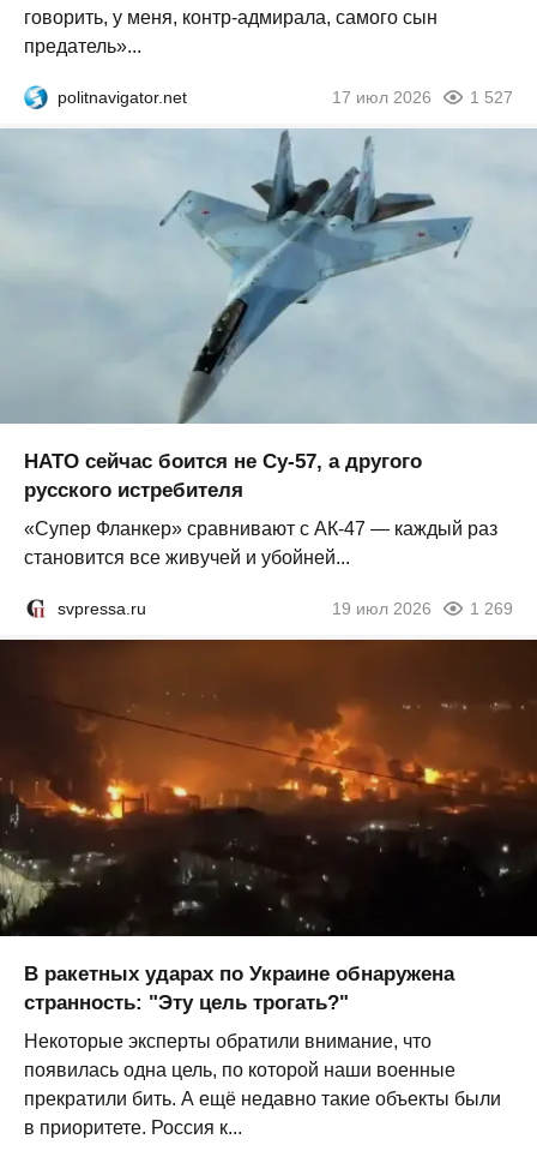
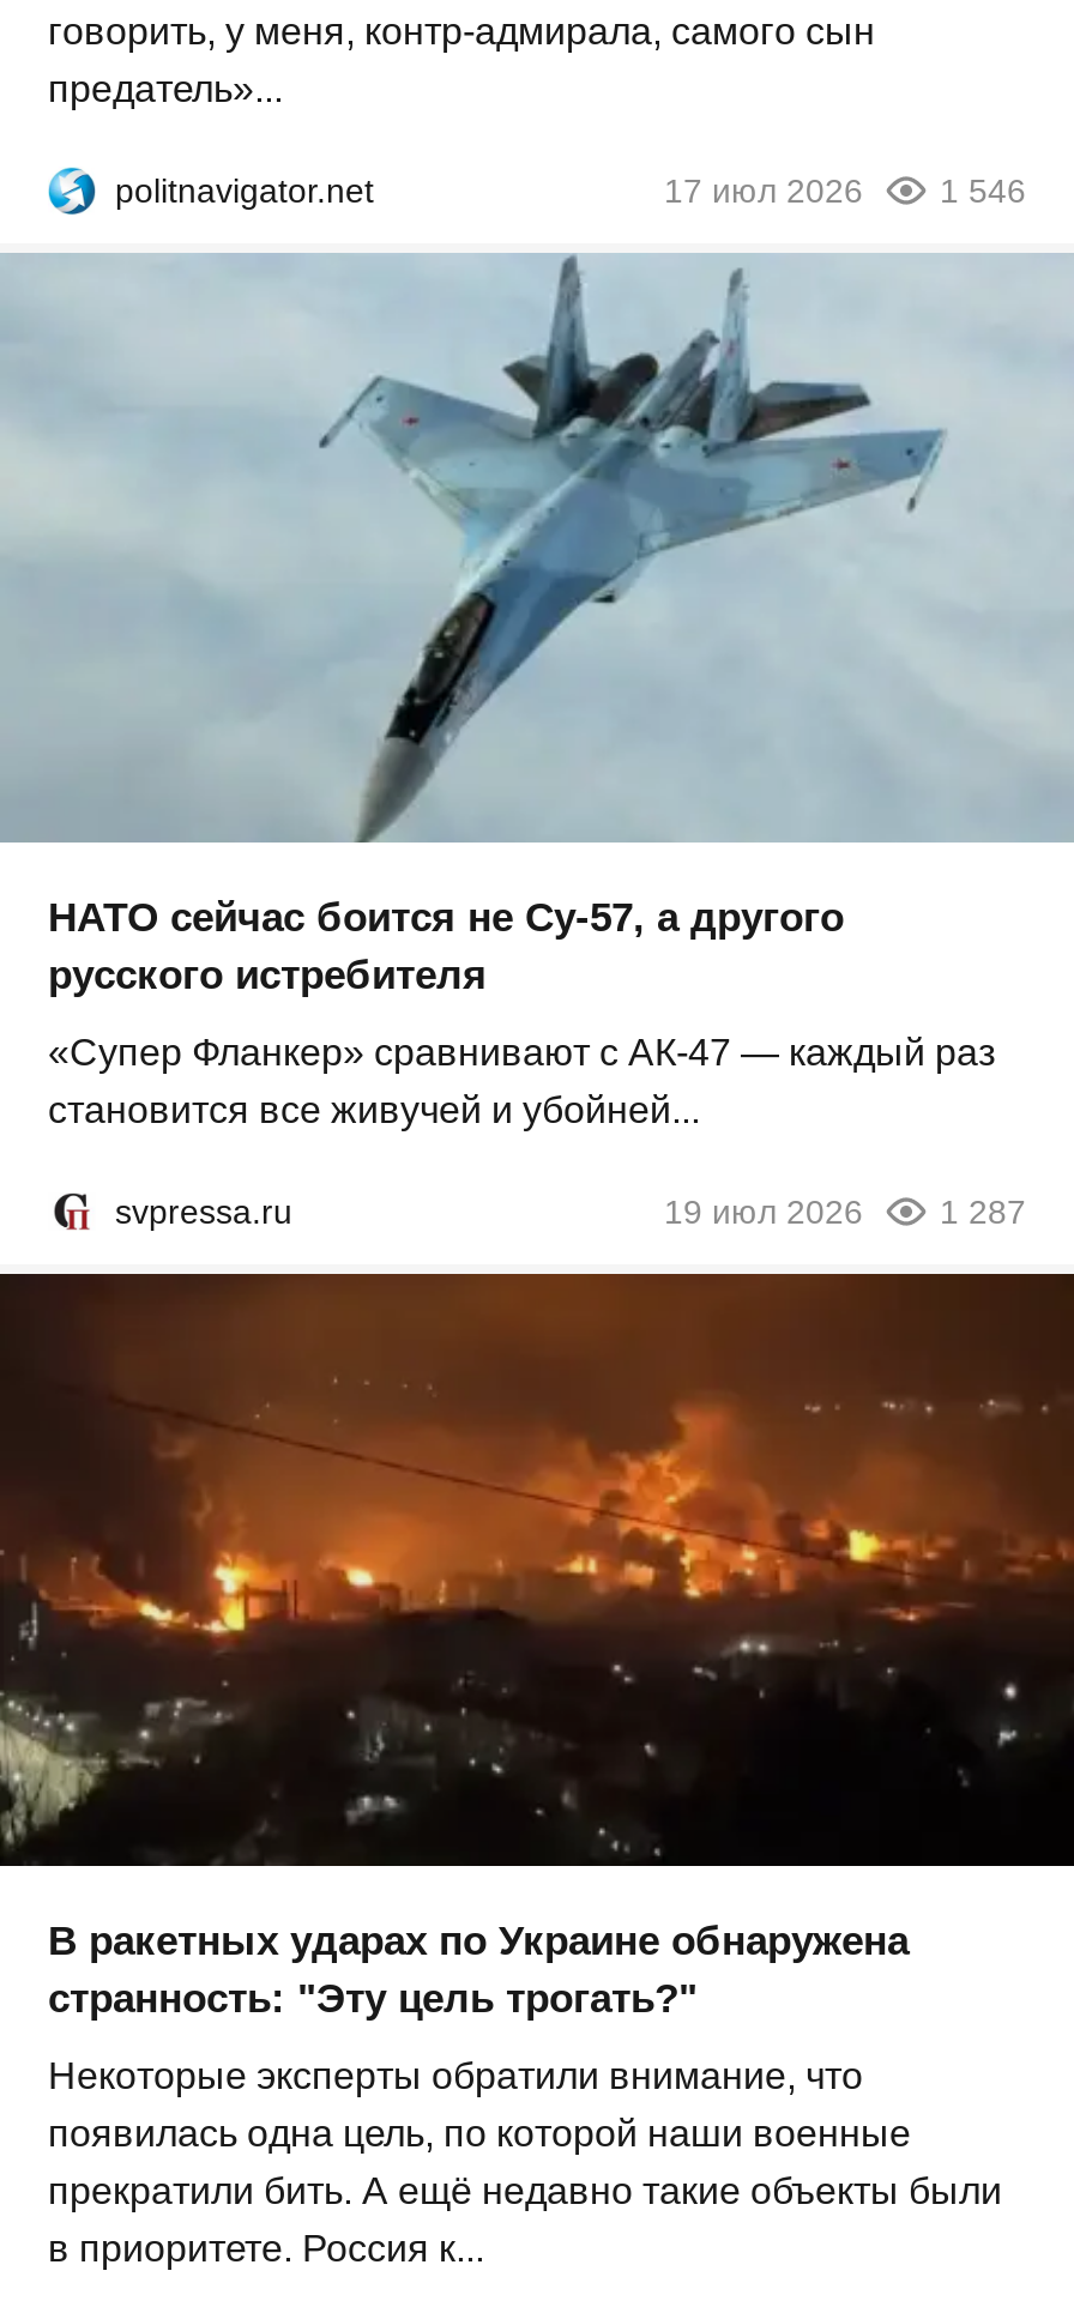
- 17 июл 2026 1 527
+ 17 июл 2026 1 546

- 1 269
+ 1 287
